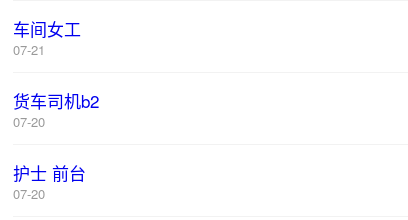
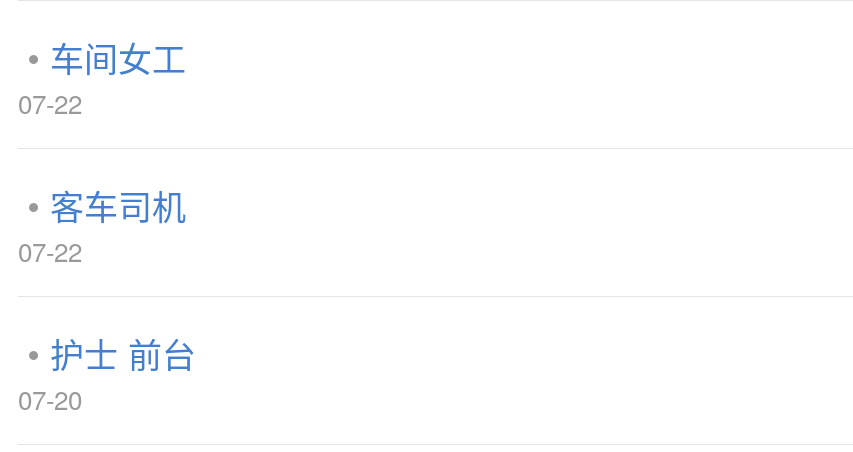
- 07-21
+ 07-22

- 货车司机b2
- 07-20
+ 客车司机
+ 07-22
